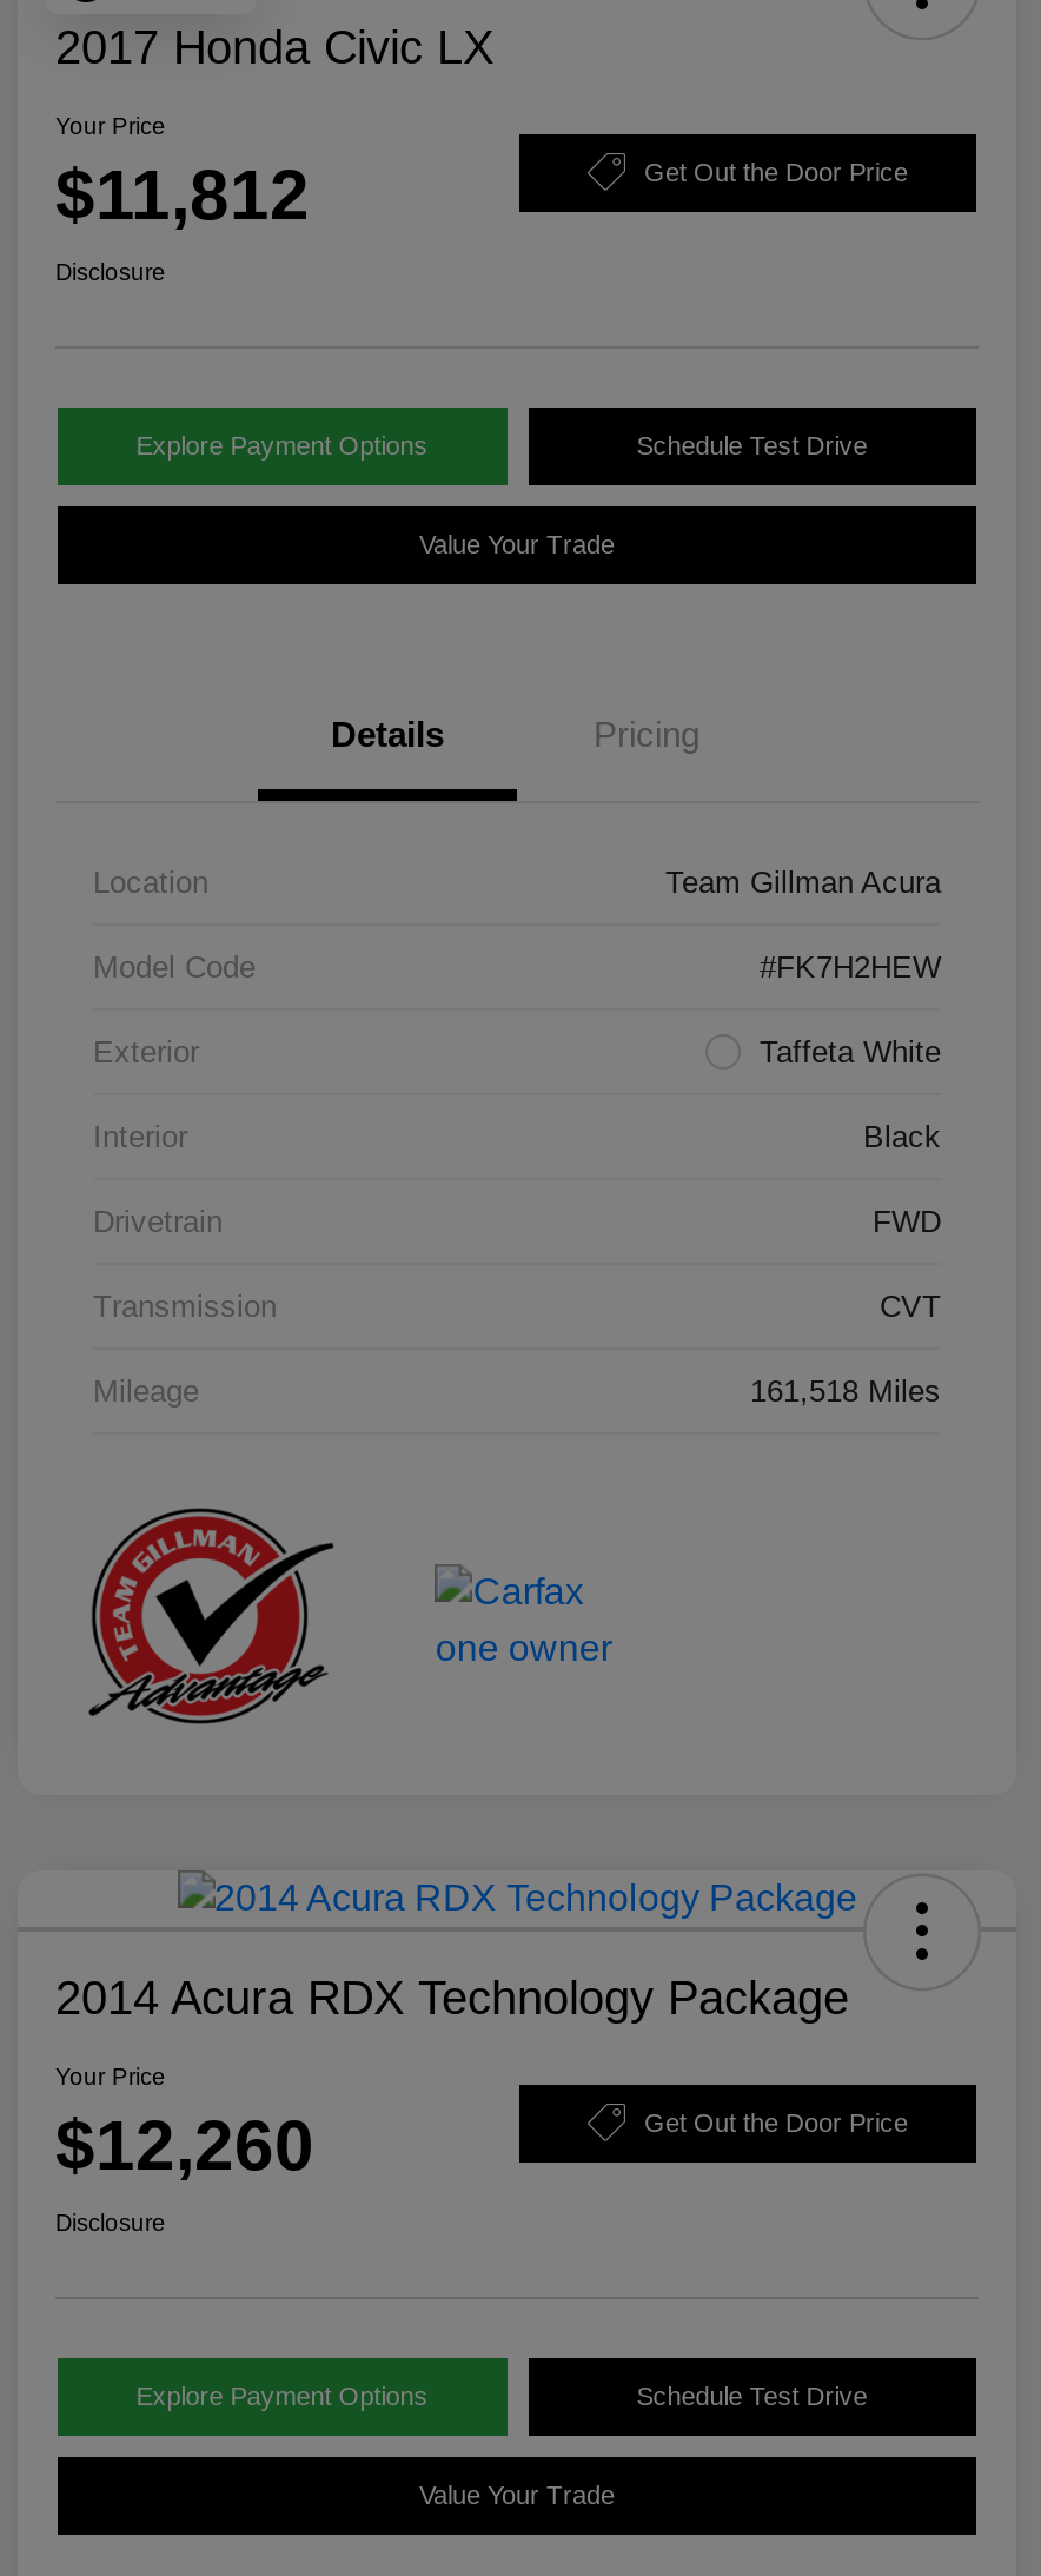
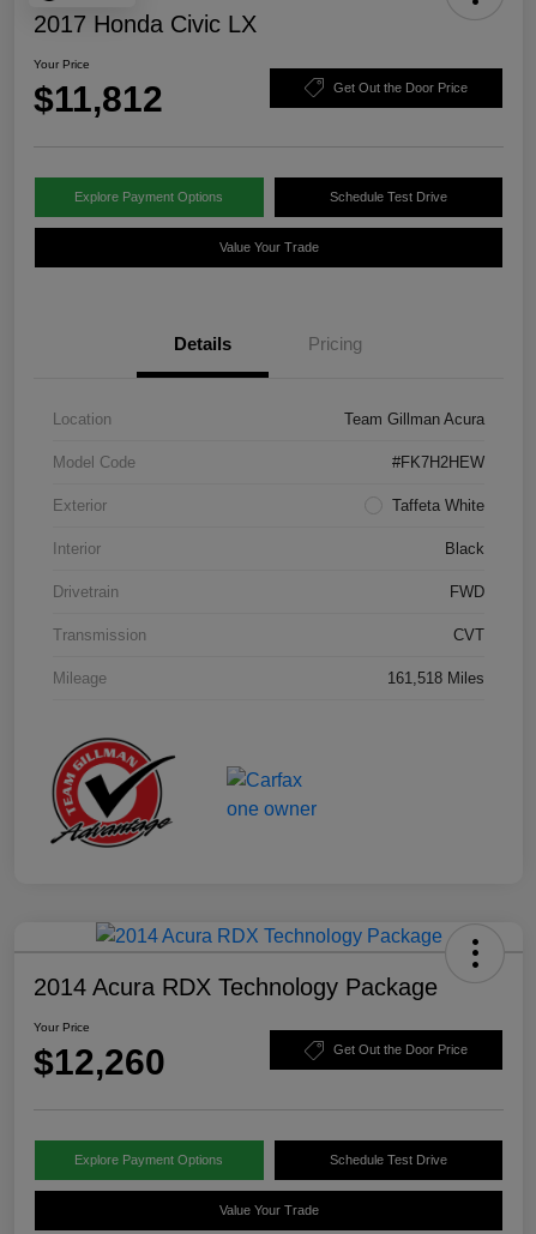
- Disclosure

- Disclosure
